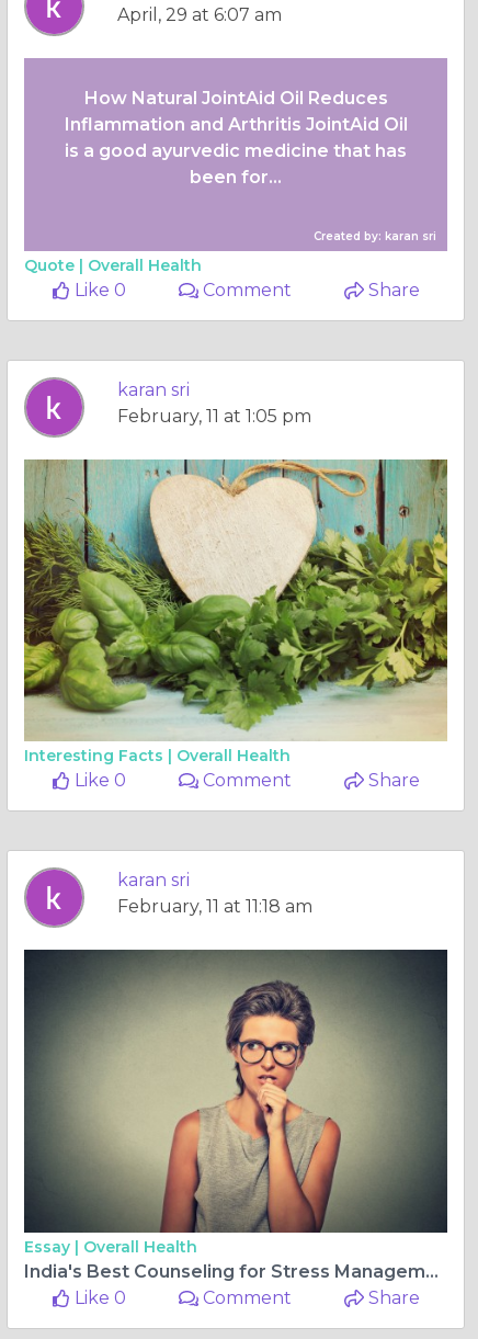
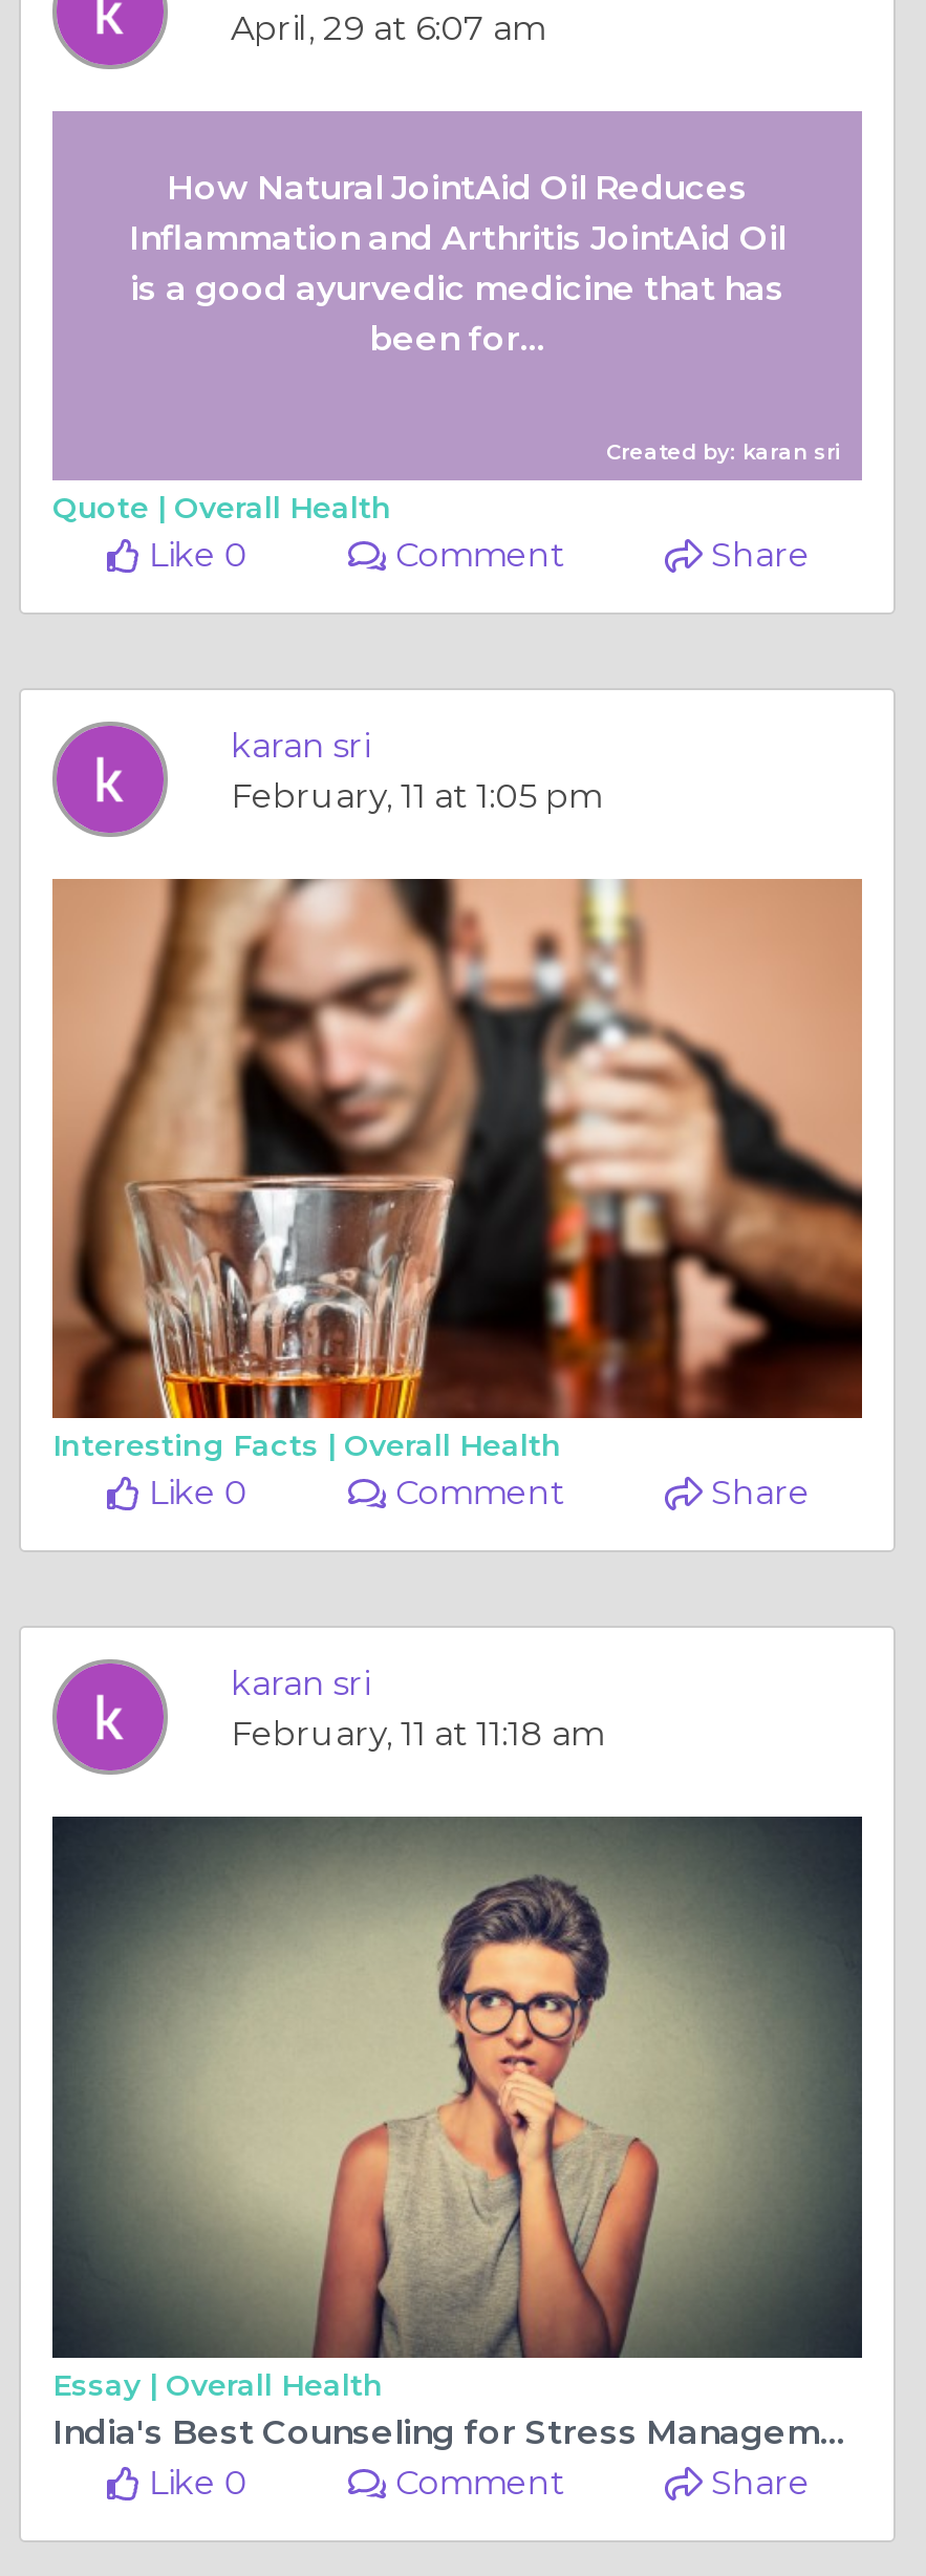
- [image]
+ [image]
